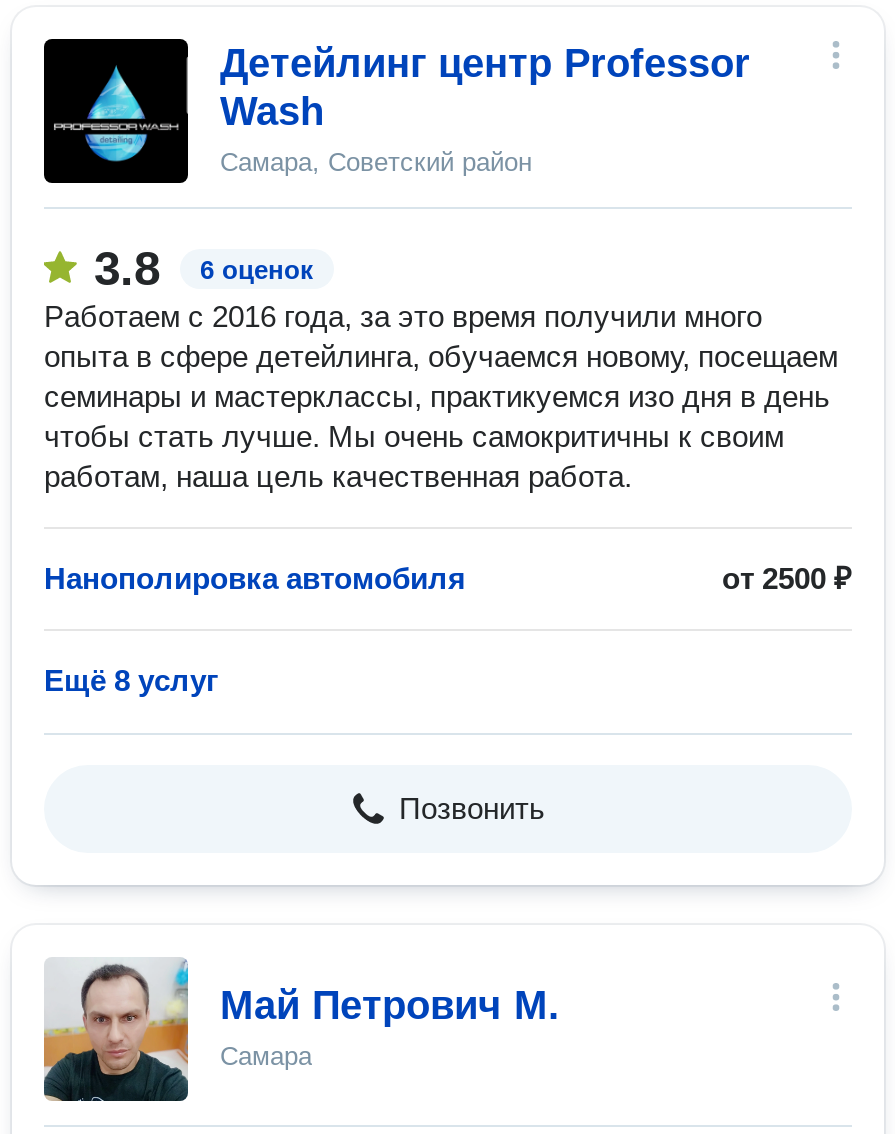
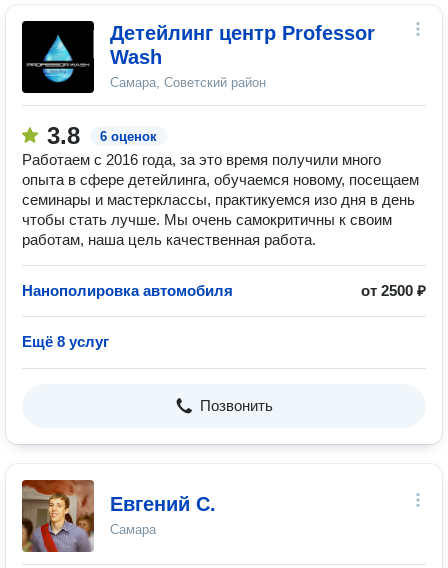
- [image]
- Май Петрович М.
+ [image]
+ Евгений С.
